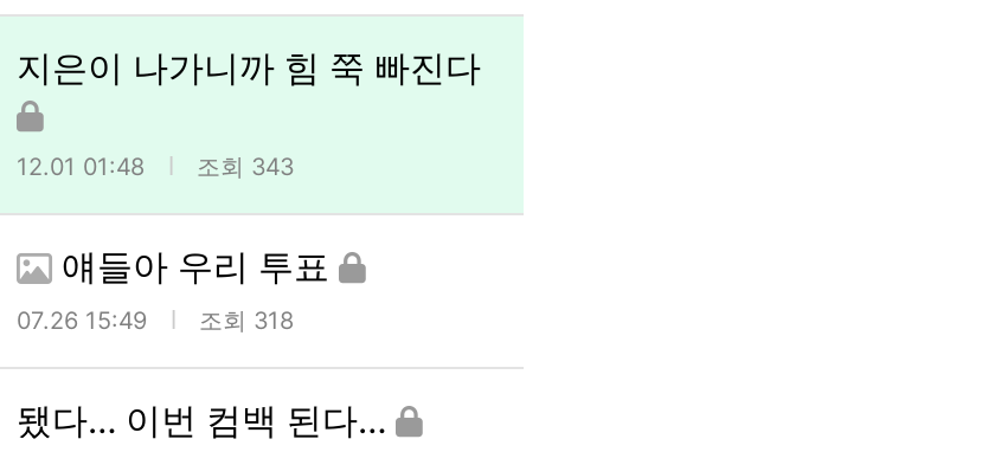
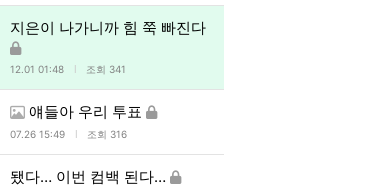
- 12.01 01:48 조회 343
+ 12.01 01:48 조회 341

- 07.26 15:49 조회 318
+ 07.26 15:49 조회 316
